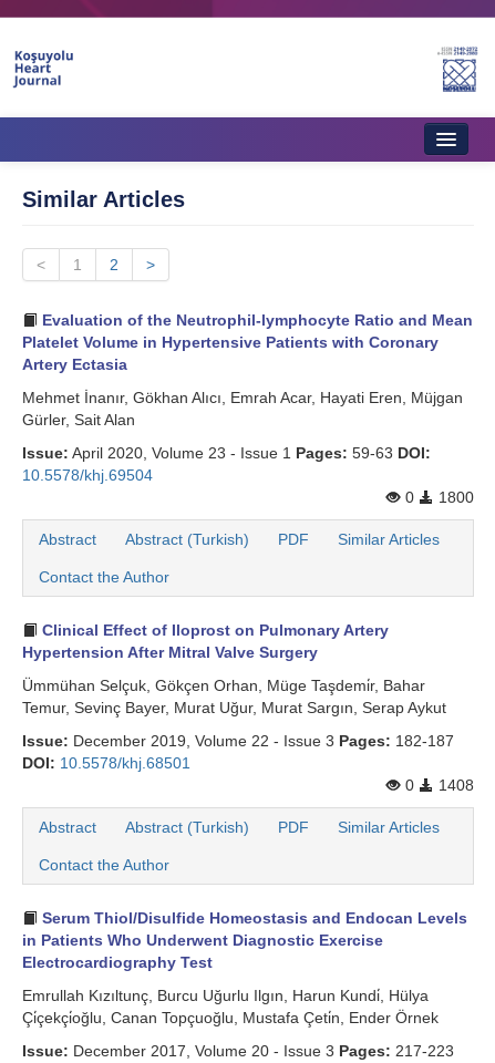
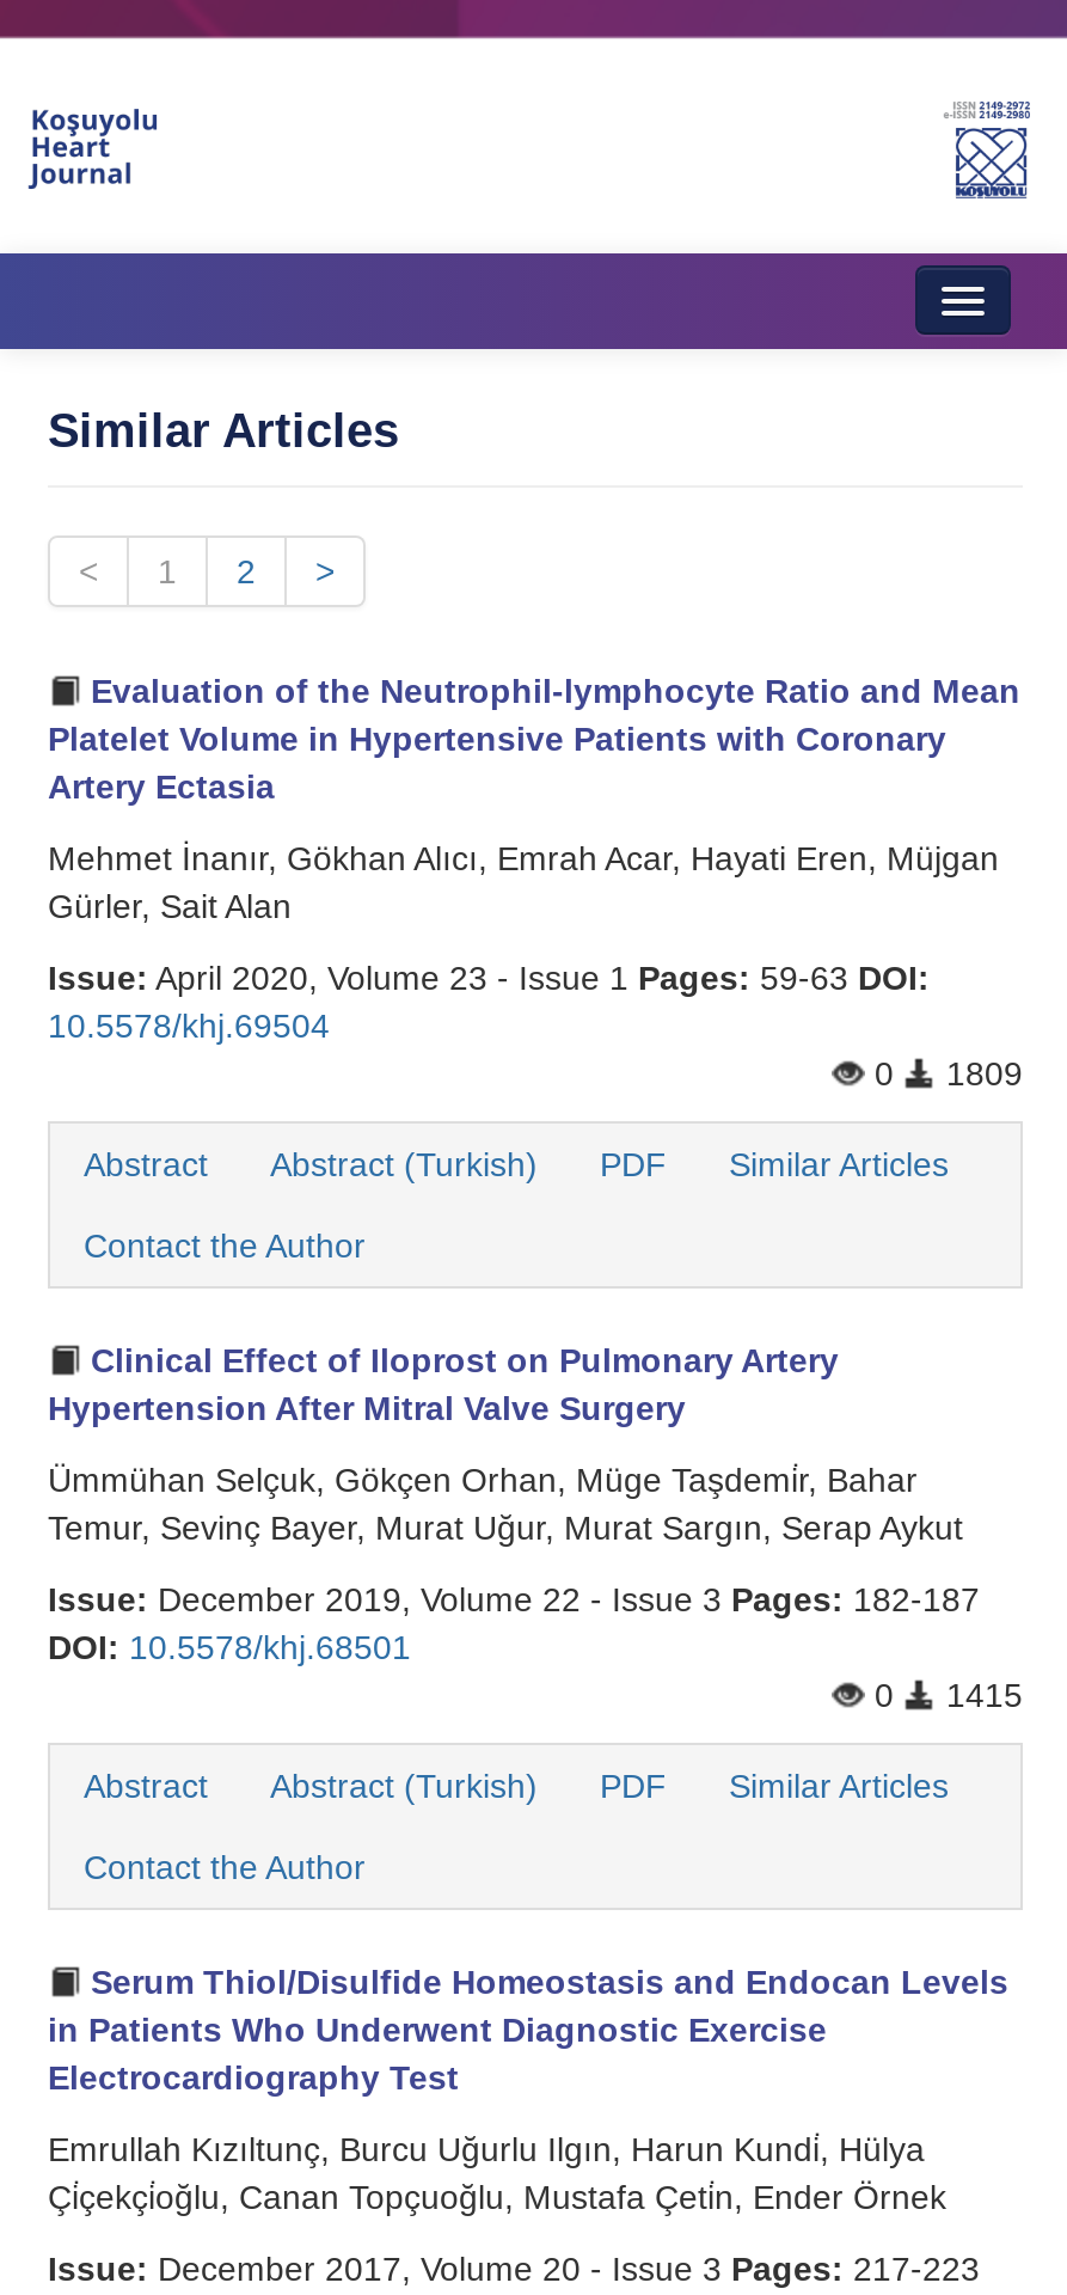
- 0 1800
+ 0 1809

- 0 1408
+ 0 1415
